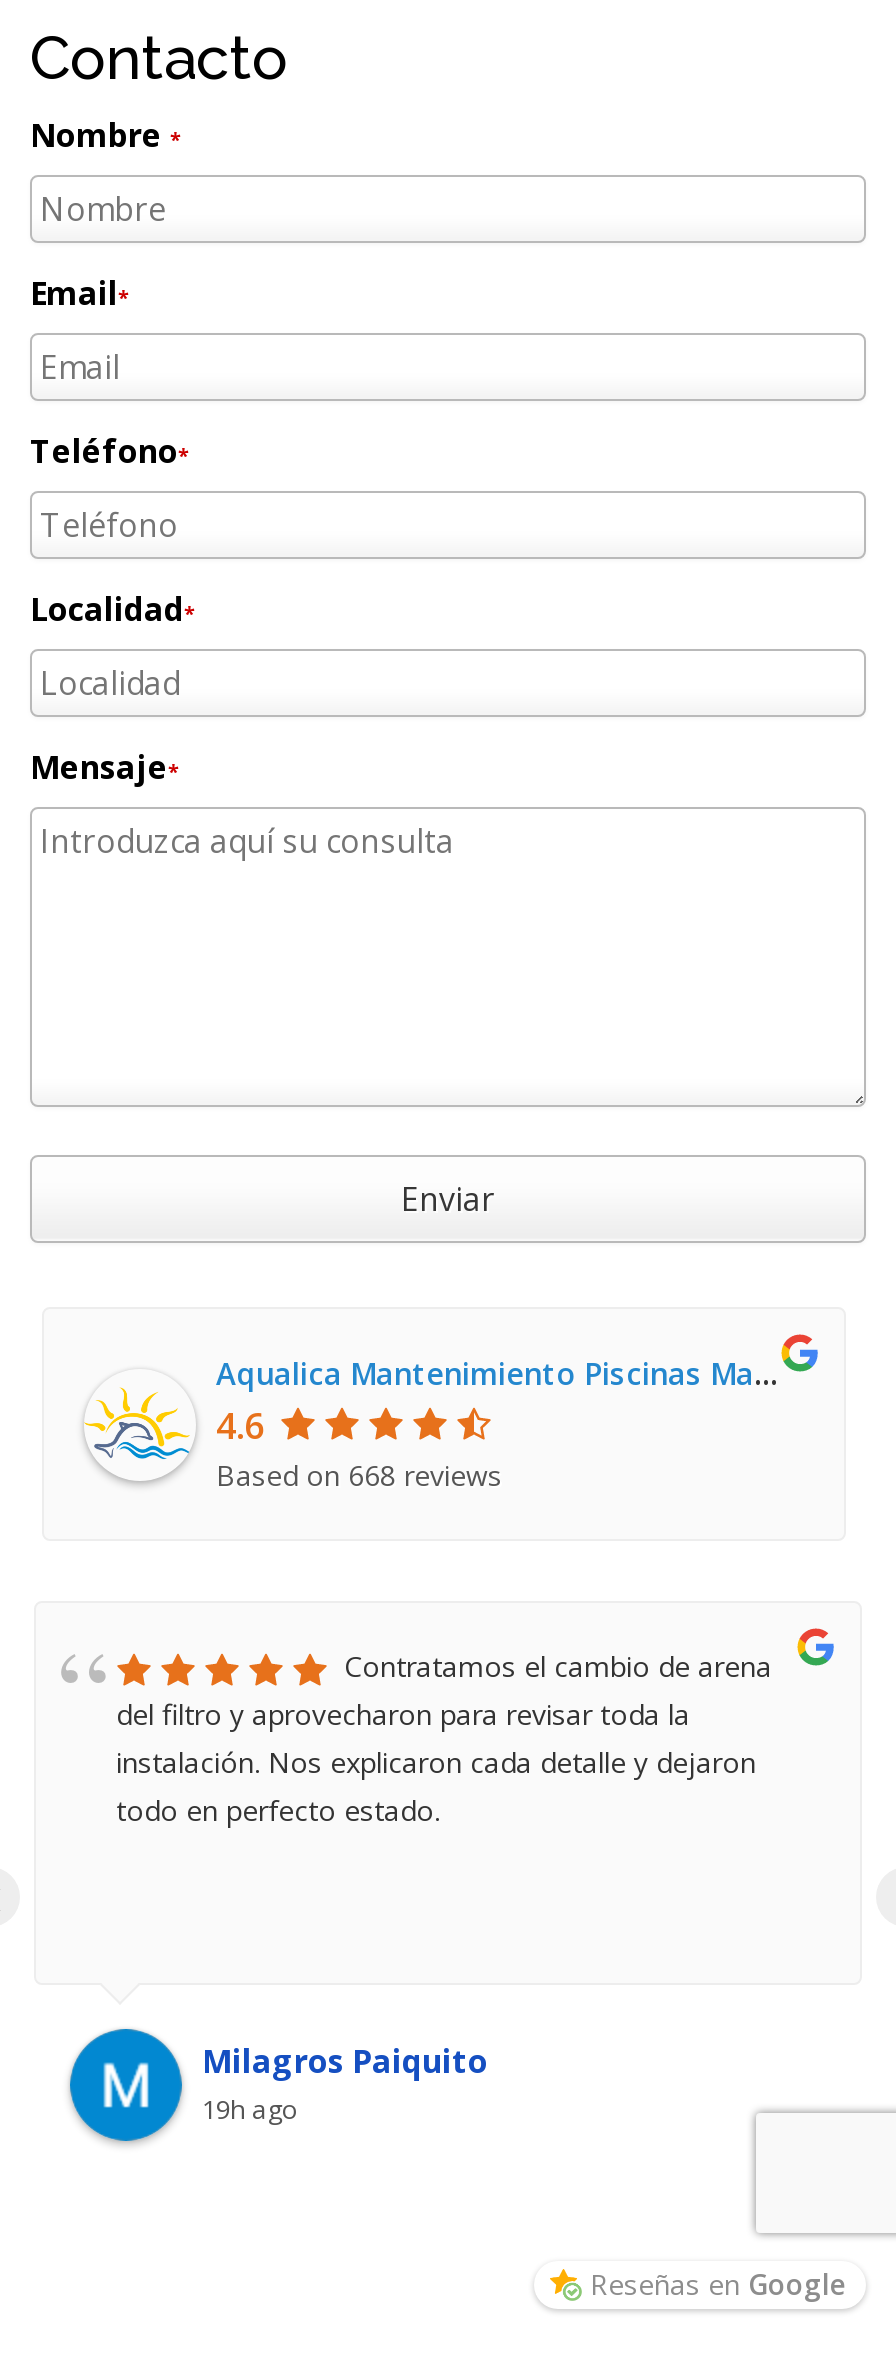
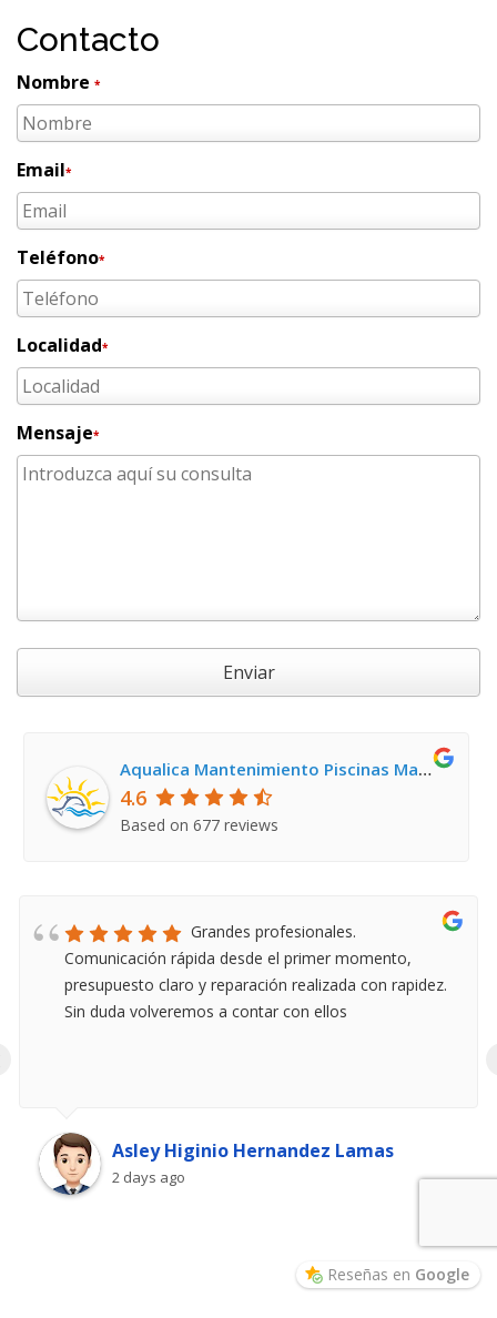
- Based on 668 reviews
+ Based on 677 reviews

- Contratamos el cambio de arena
- del filtro y aprovecharon para revisar toda la
- instalación. Nos explicaron cada detalle y dejaron
- todo en perfecto estado.
+ Grandes profesionales.
+ Comunicación rápida desde el primer momento,
+ presupuesto claro y reparación realizada con rapidez.
+ Sin duda volveremos a contar con ellos

- [image]
- Milagros Paiquito
- 19h ago
+ [image]
+ Asley Higinio Hernandez Lamas
+ 2 days ago
